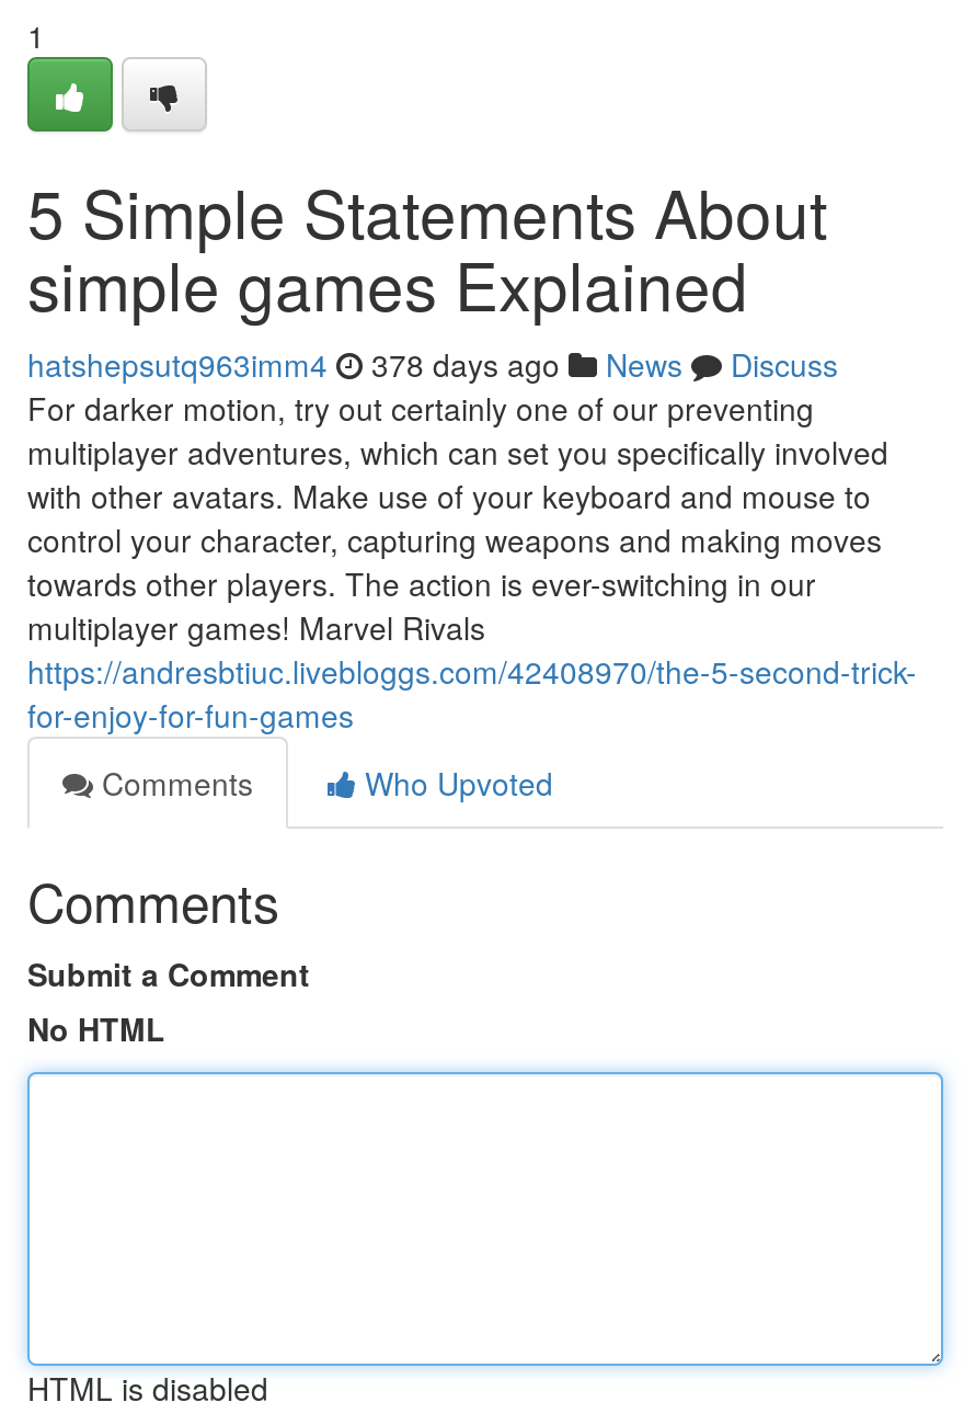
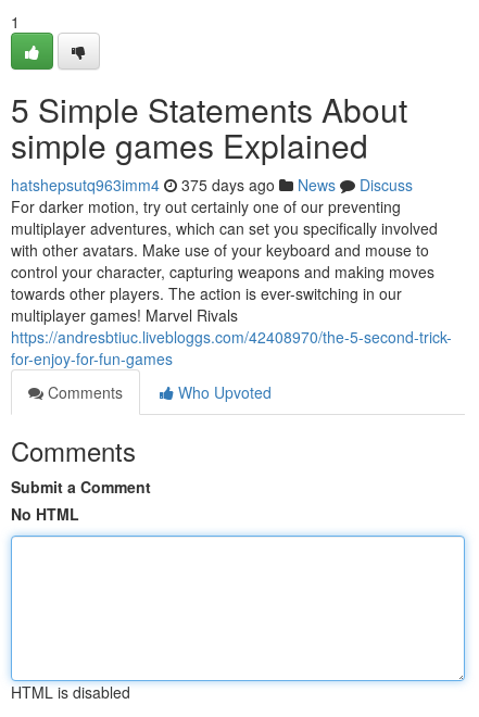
- hatshepsutq963imm4 378 days ago News Discuss
+ hatshepsutq963imm4 375 days ago News Discuss
